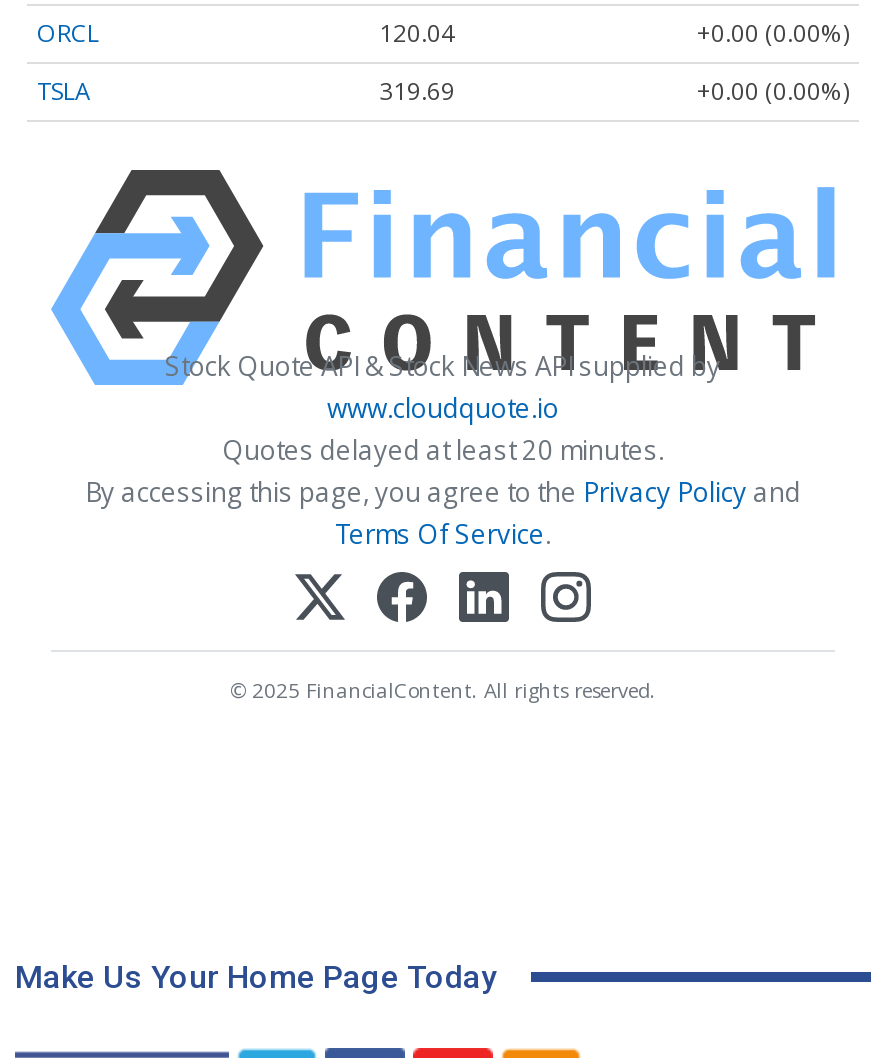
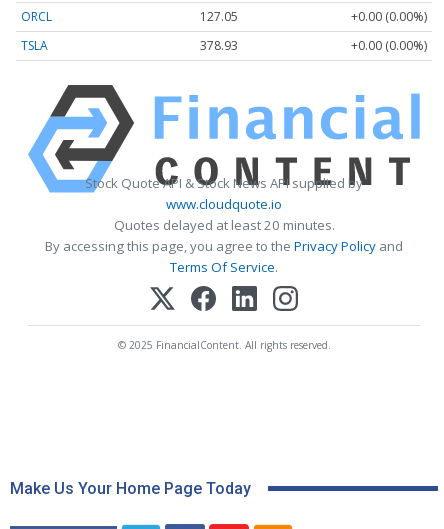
- 120.04
+ 127.05

- 319.69
+ 378.93
